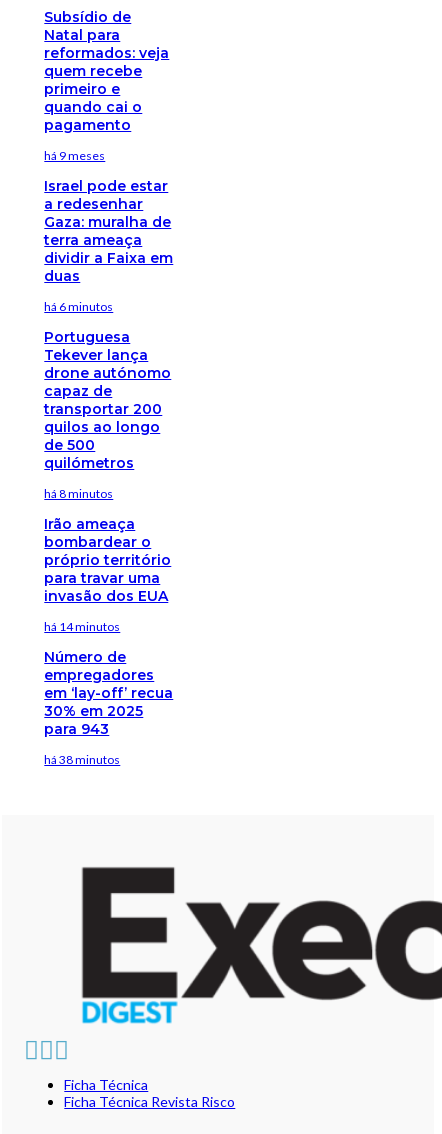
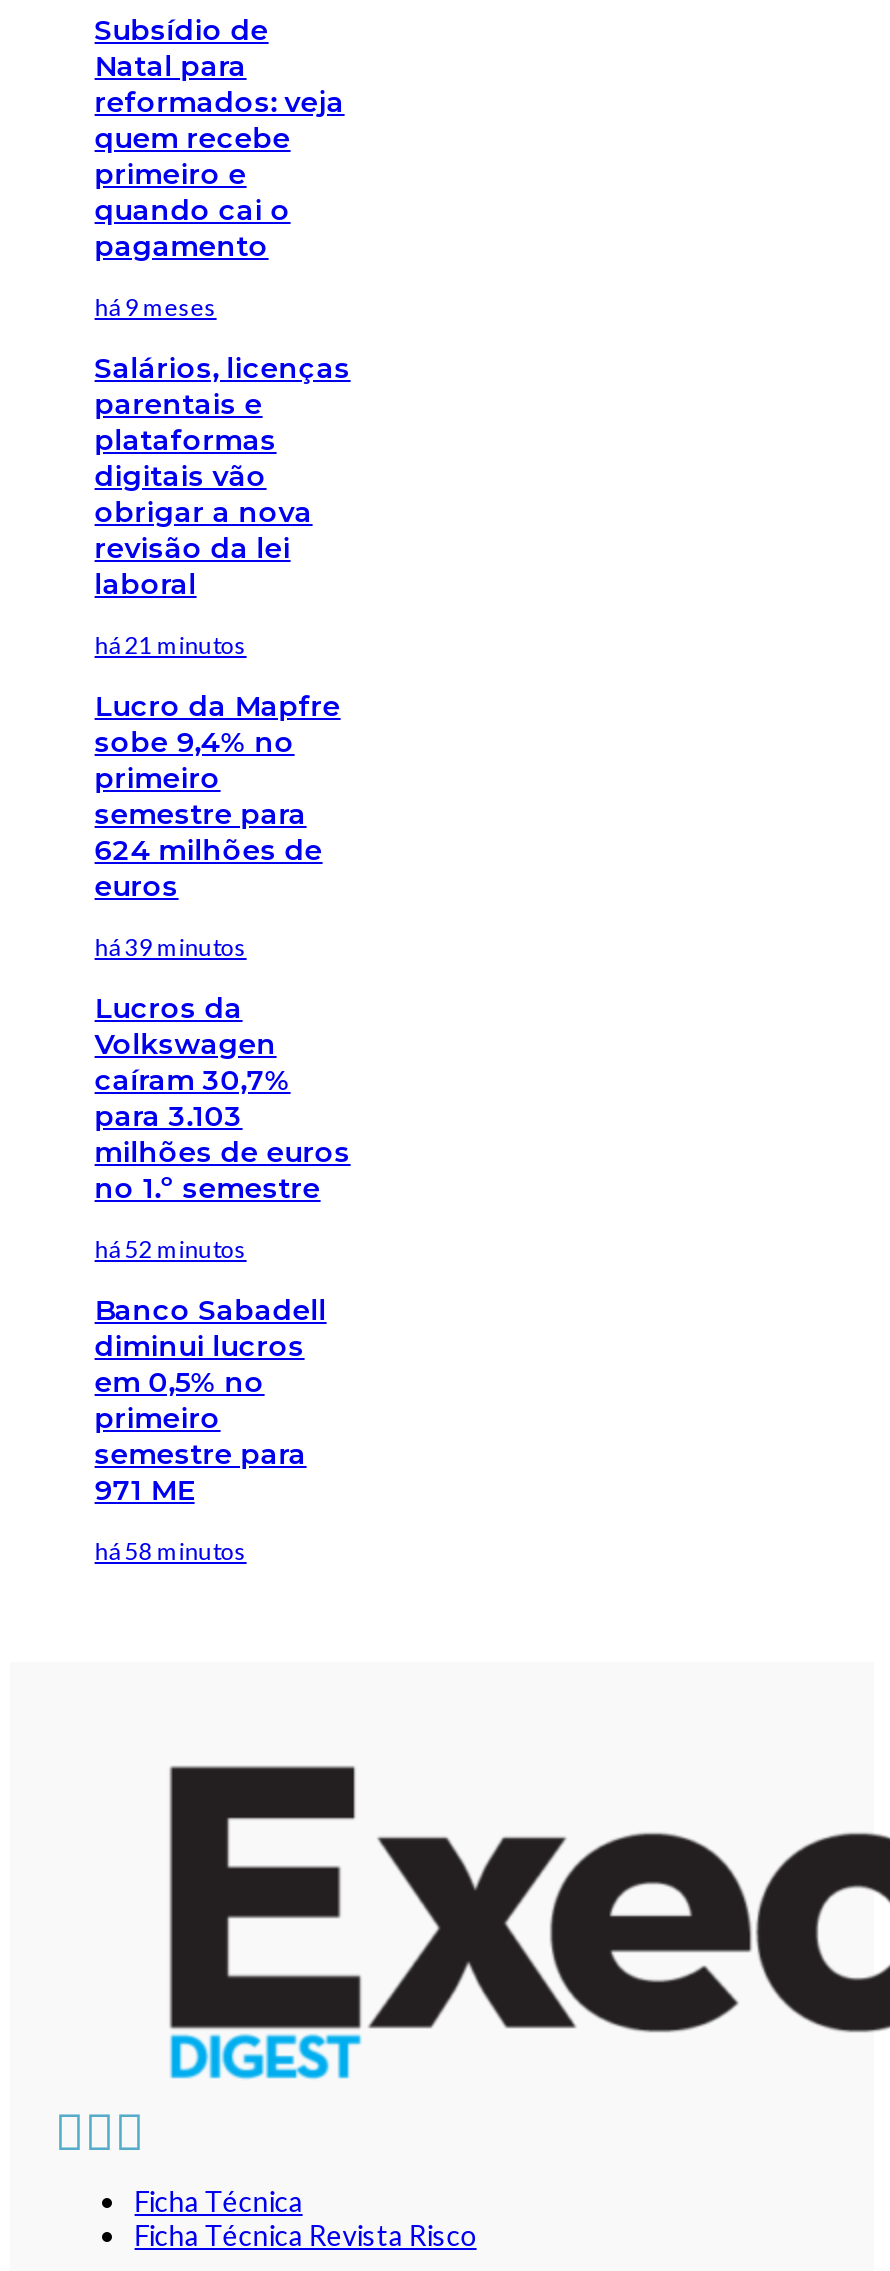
- Israel pode estar
- a redesenhar
- Gaza: muralha de
- terra ameaça
- dividir a Faixa em
- duas
+ Salários, licenças
+ parentais e
+ plataformas
+ digitais vão
+ obrigar a nova
+ revisão da lei
+ laboral

- há 6 minutos
+ há 21 minutos

- Portuguesa
- Tekever lança
- drone autónomo
- capaz de
- transportar 200
- quilos ao longo
- de 500
- quilómetros
+ Lucro da Mapfre
+ sobe 9,4% no
+ primeiro
+ semestre para
+ 624 milhões de
+ euros

- há 8 minutos
+ há 39 minutos

- Irão ameaça
- bombardear o
- próprio território
- para travar uma
- invasão dos EUA
+ Lucros da
+ Volkswagen
+ caíram 30,7%
+ para 3.103
+ milhões de euros
+ no 1.º semestre

- há 14 minutos
+ há 52 minutos

- Número de
- empregadores
- em ‘lay-off’ recua
- 30% em 2025
- para 943
+ Banco Sabadell
+ diminui lucros
+ em 0,5% no
+ primeiro
+ semestre para
+ 971 ME

- há 38 minutos
+ há 58 minutos
